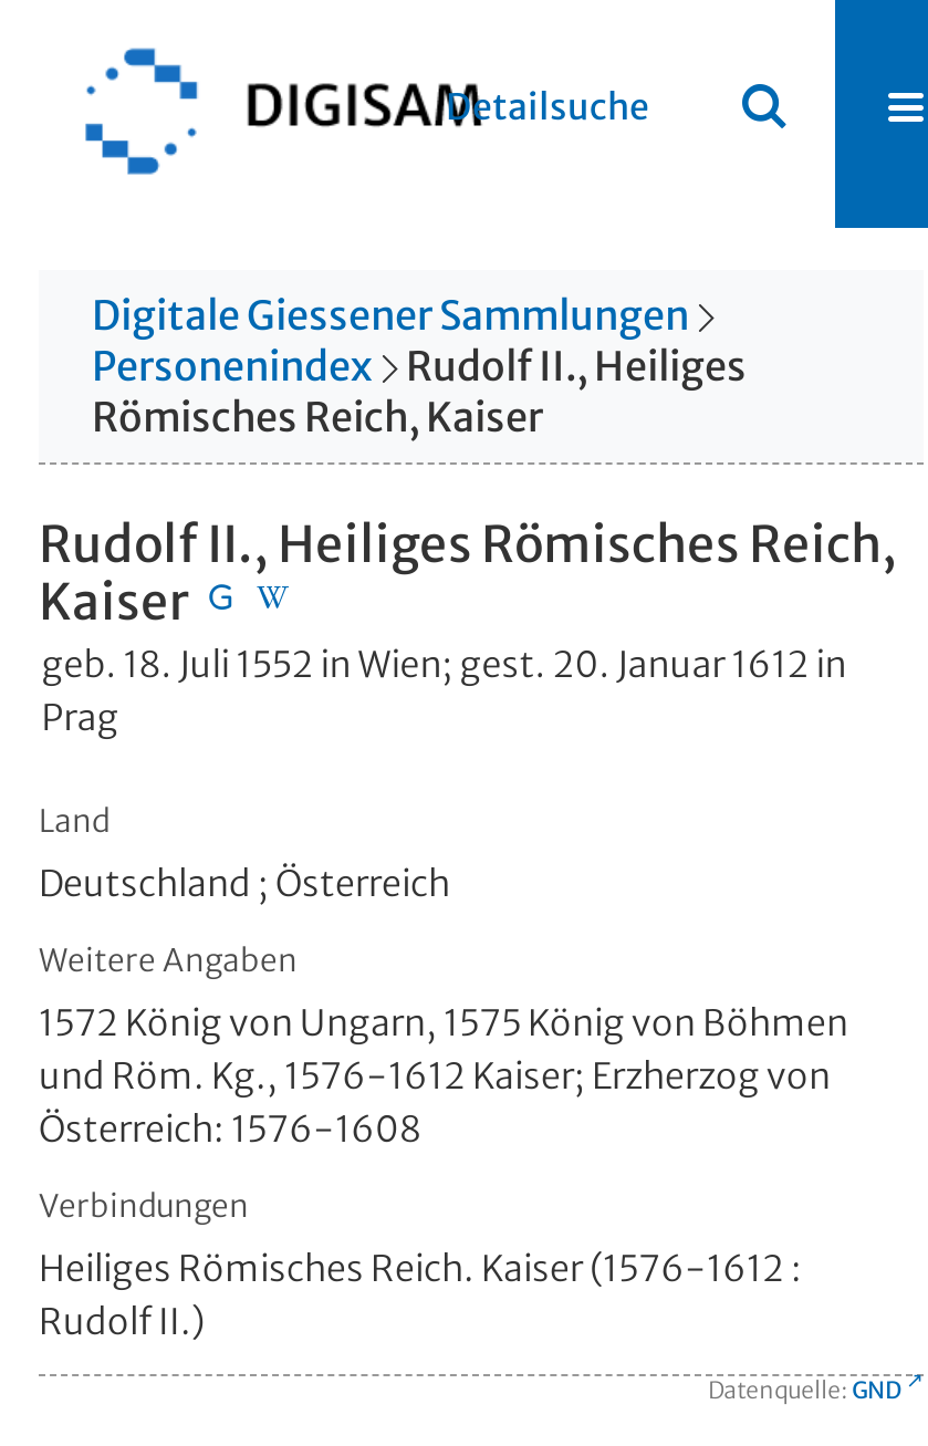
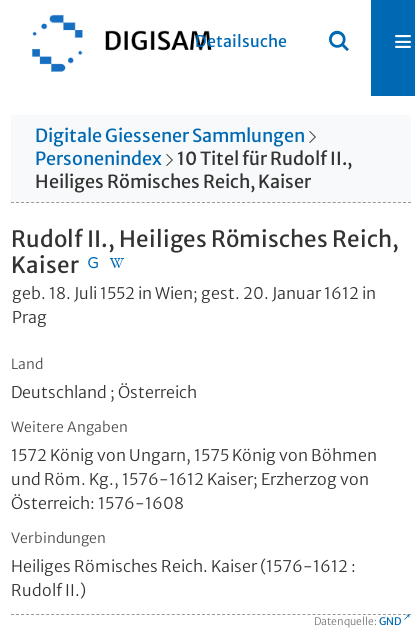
- Rudolf II., Heiliges
- Römisches Reich, Kaiser
+ 10 Titel für Rudolf II.,
+ Heiliges Römisches Reich, Kaiser
